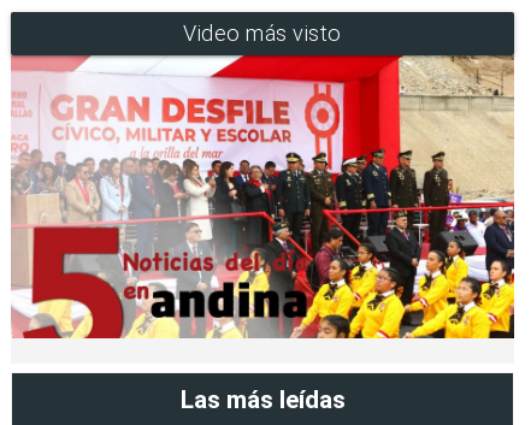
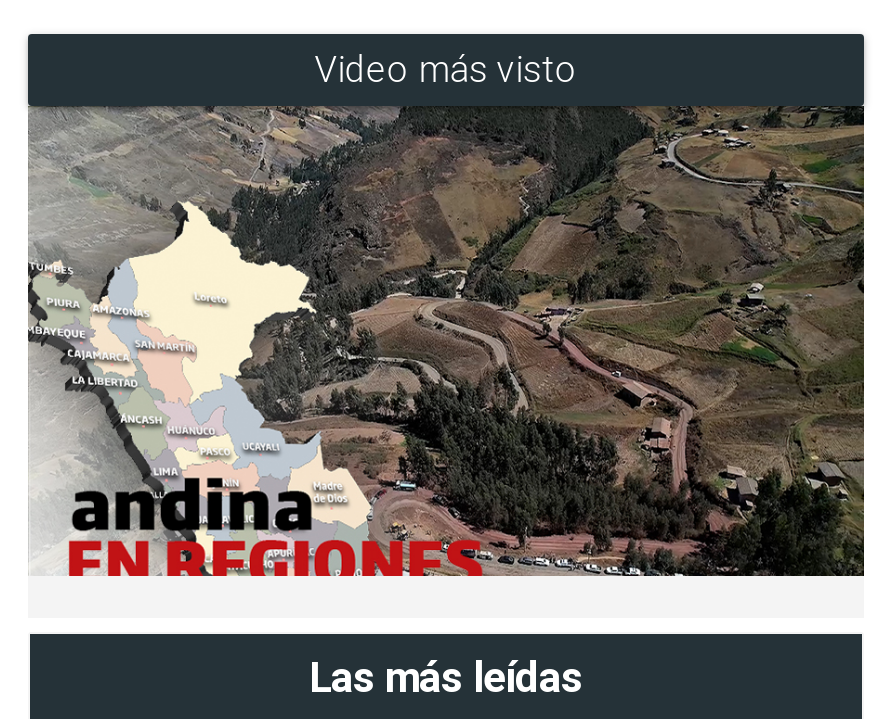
- [image]
+ [image]
